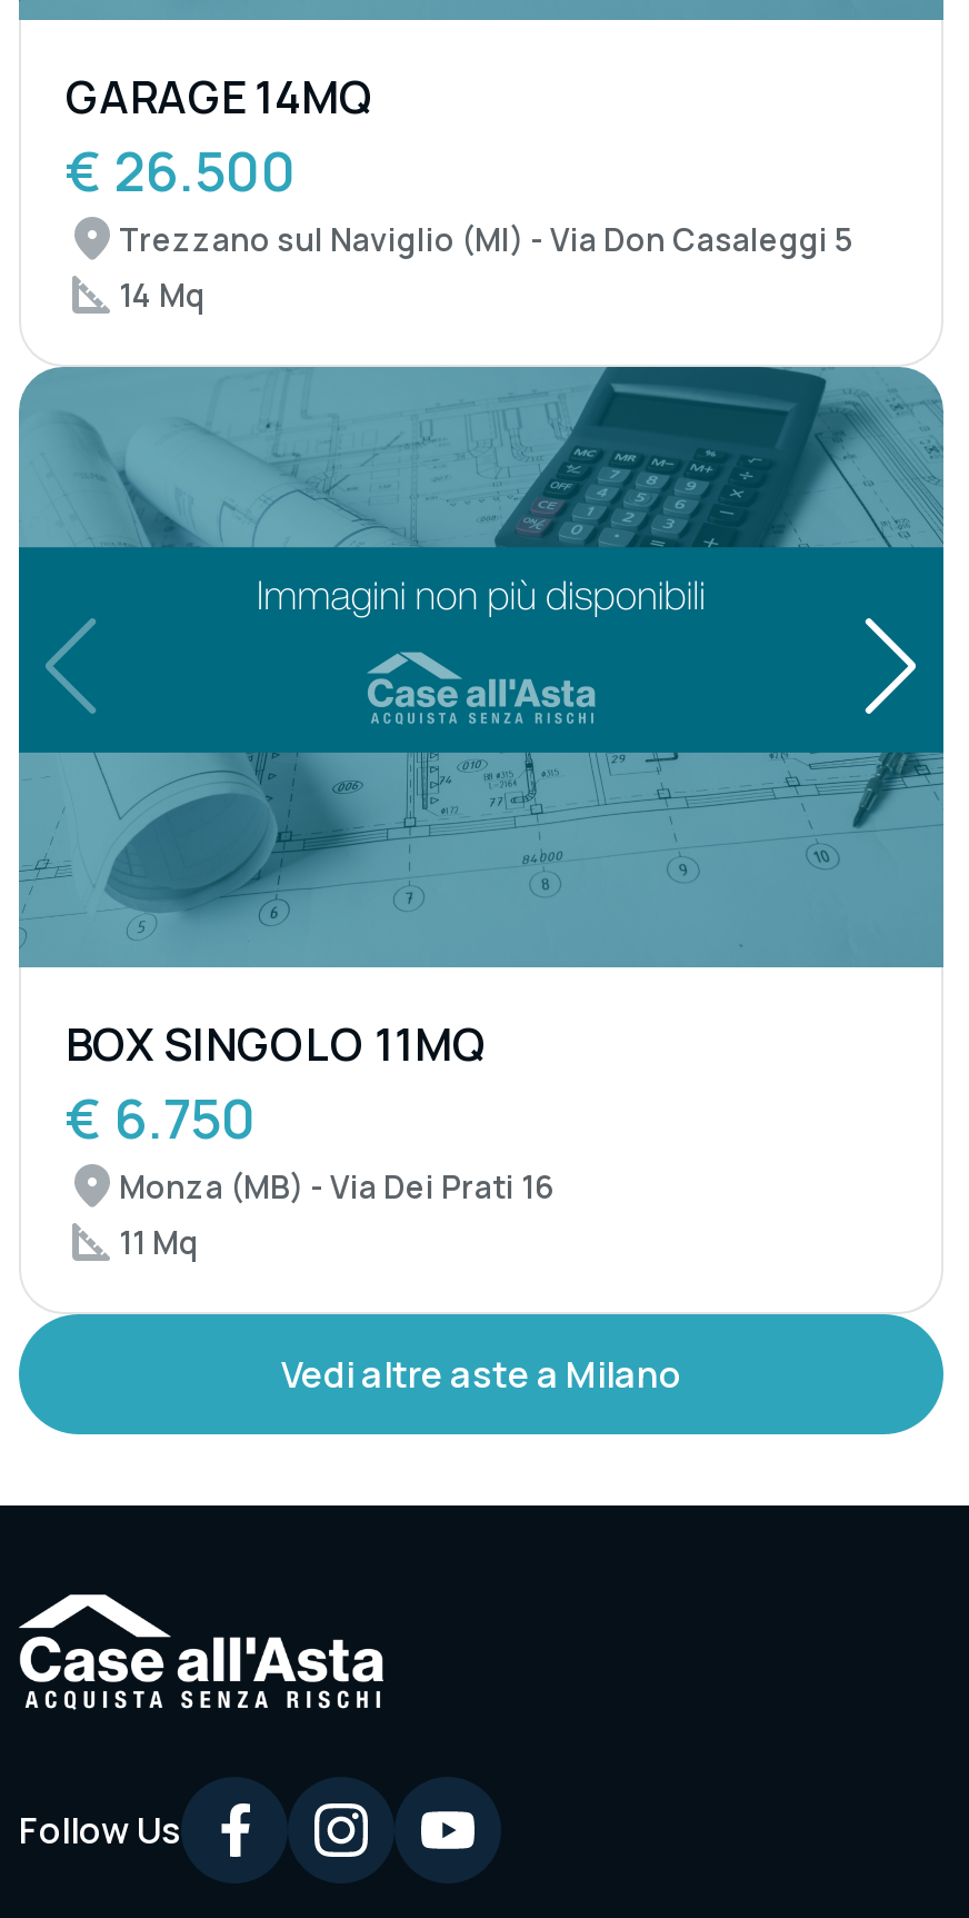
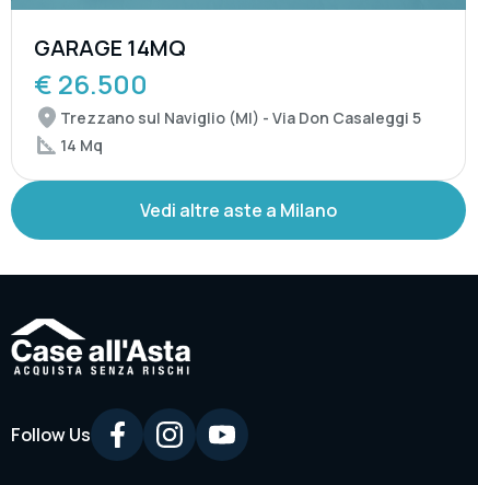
- [image]

- BOX SINGOLO 11MQ
- € 6.750
- Monza (MB) - Via Dei Prati 16
- 11 Mq
